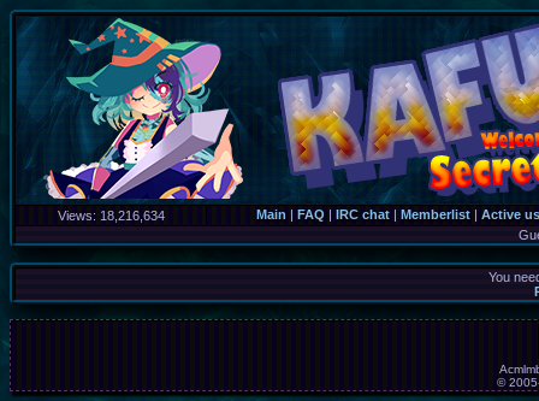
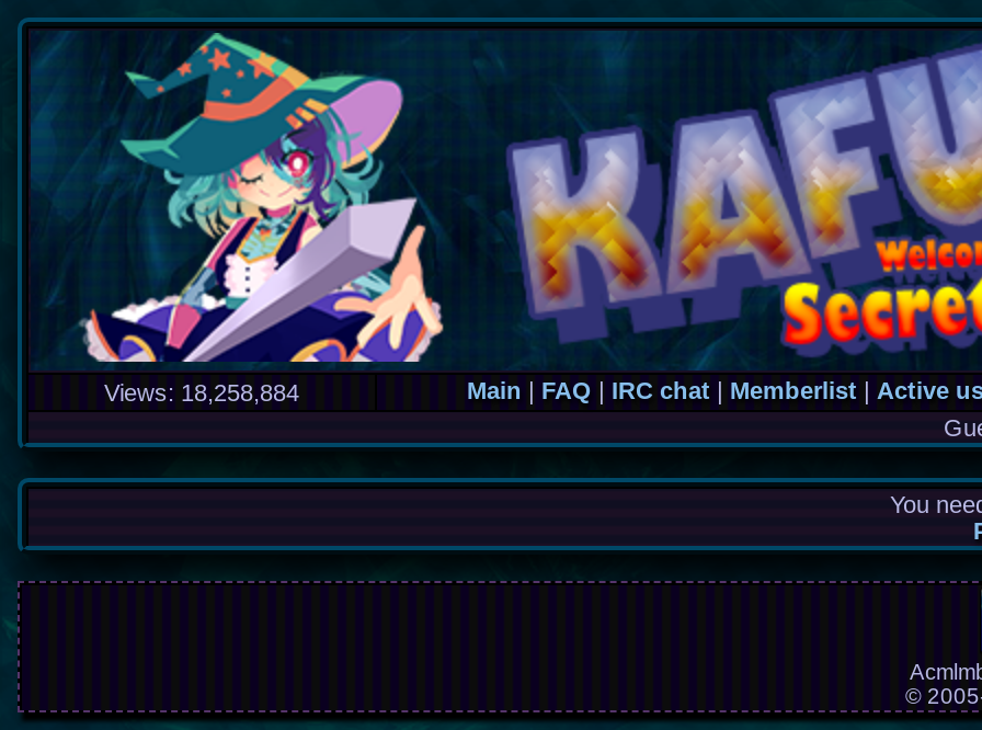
- Views: 18,216,634
+ Views: 18,258,884
